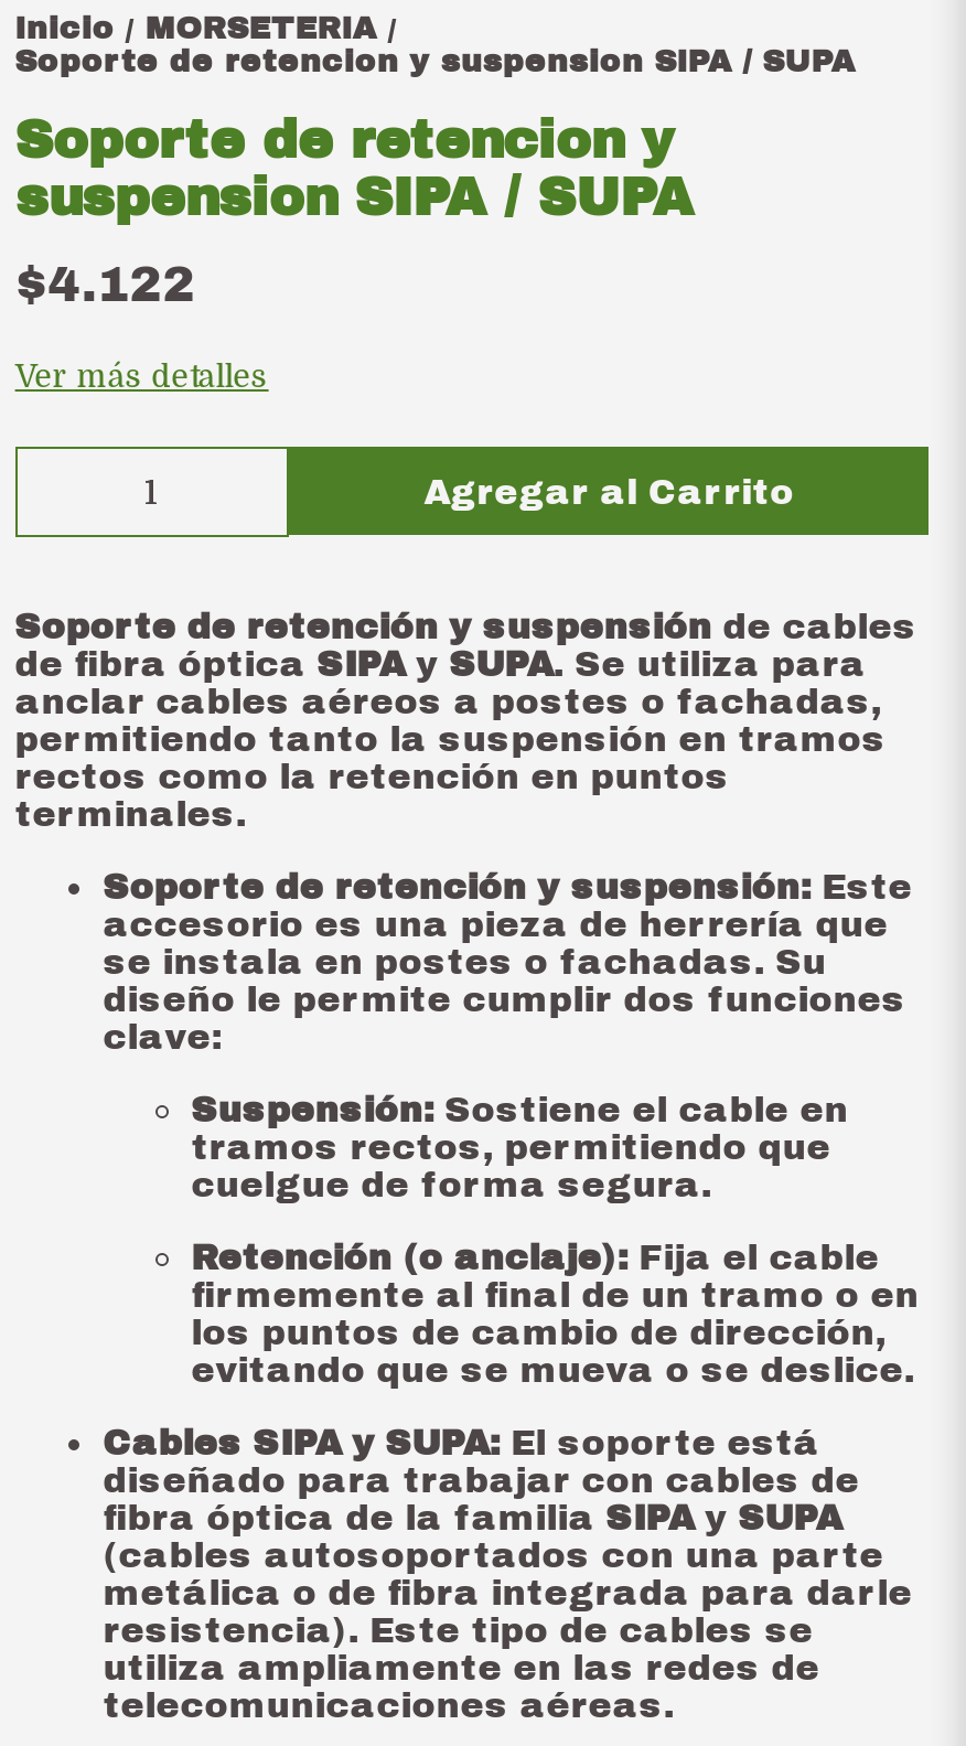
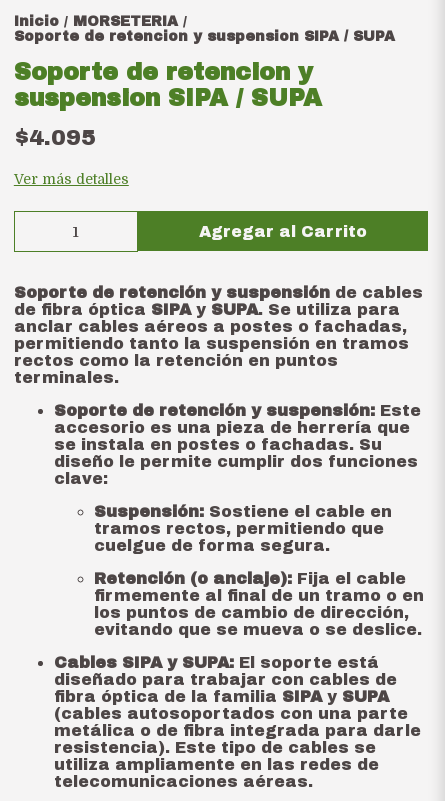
- $4.122
+ $4.095
